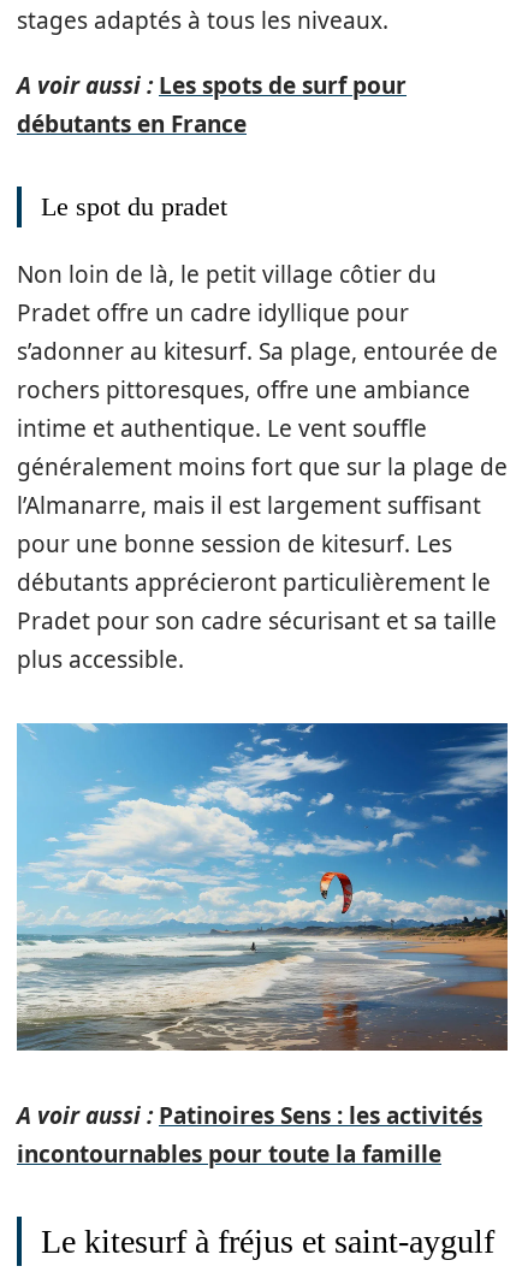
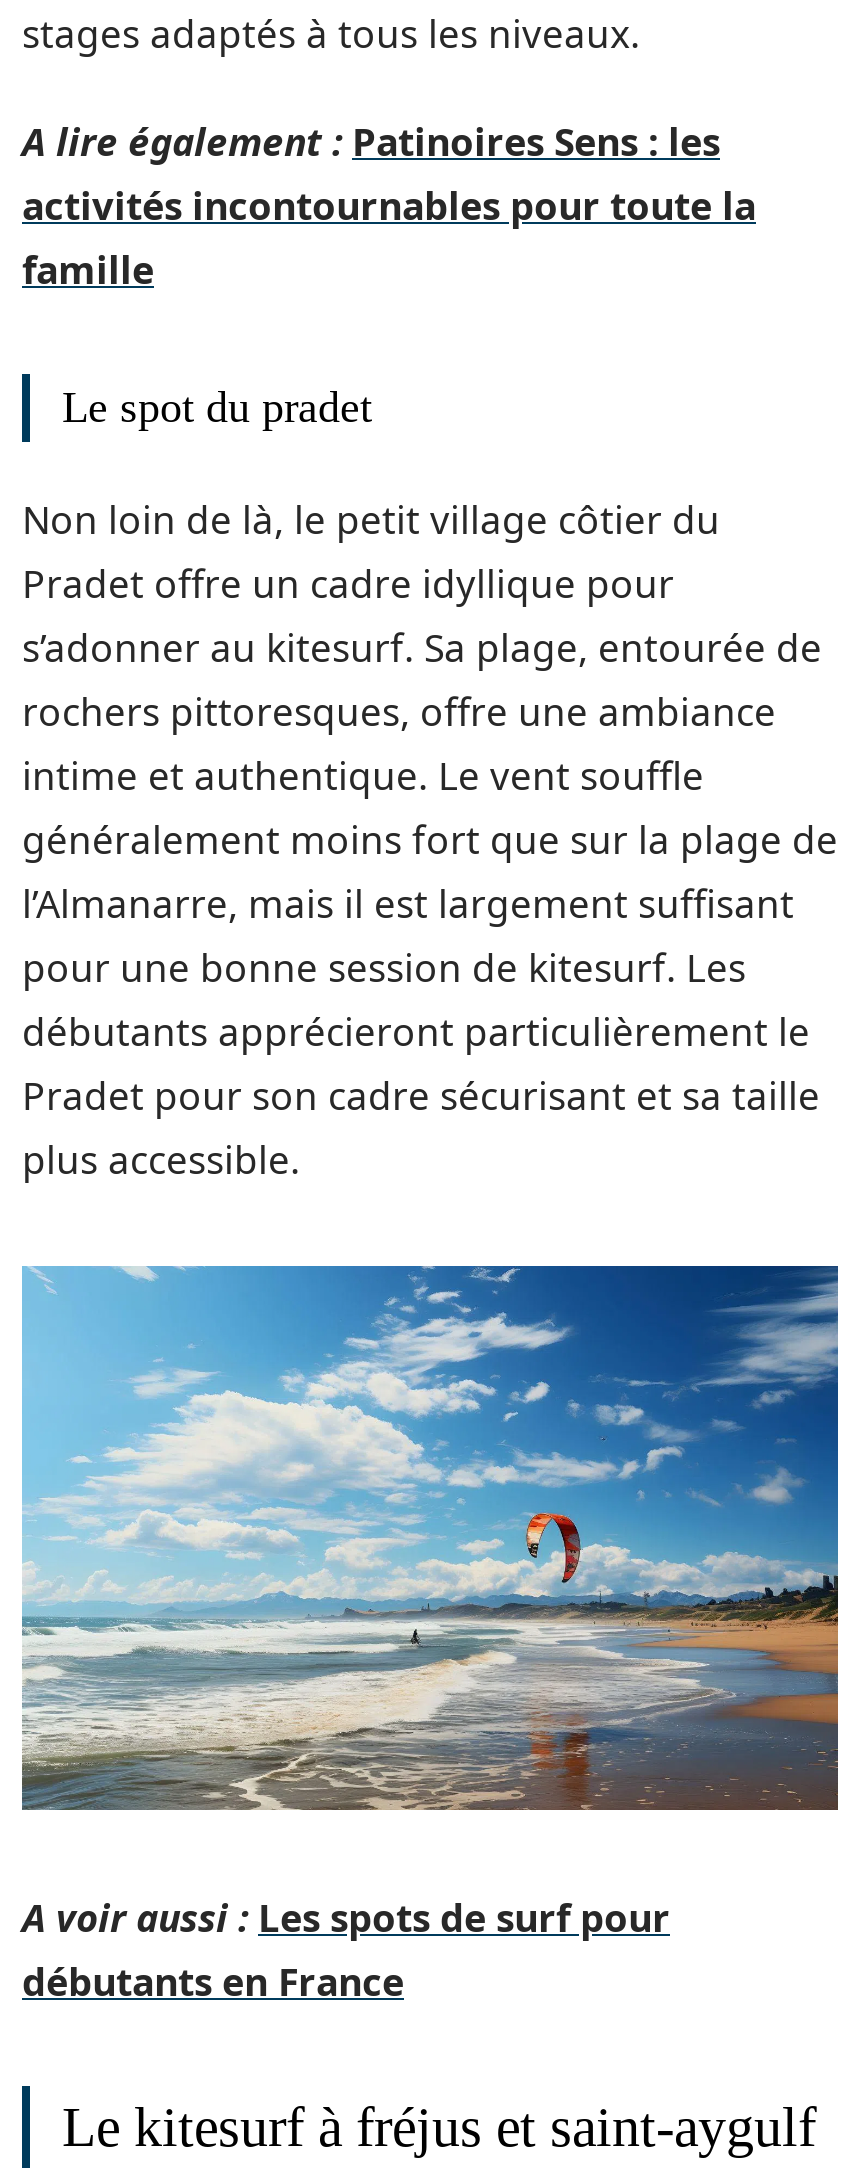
+ A lire également : Patinoires Sens : les
+ activités incontournables pour toute la
+ famille

moved down: A voir aussi : Les spots de surf pour | débutants en France

- A voir aussi : Patinoires Sens : les activités
- incontournables pour toute la famille
